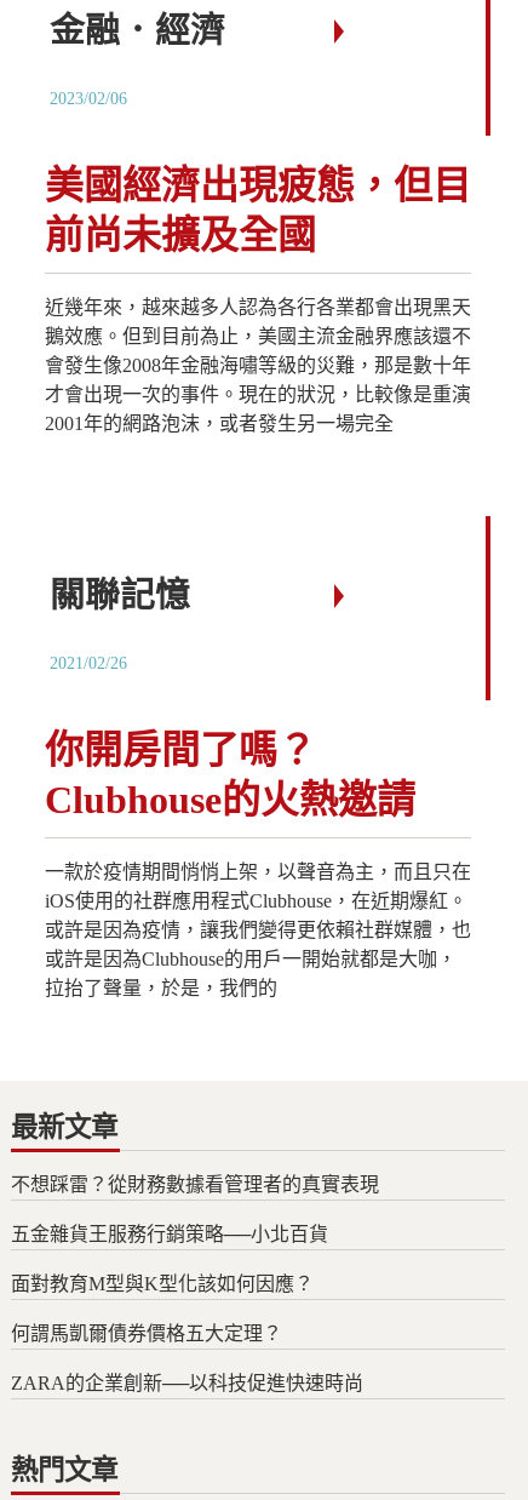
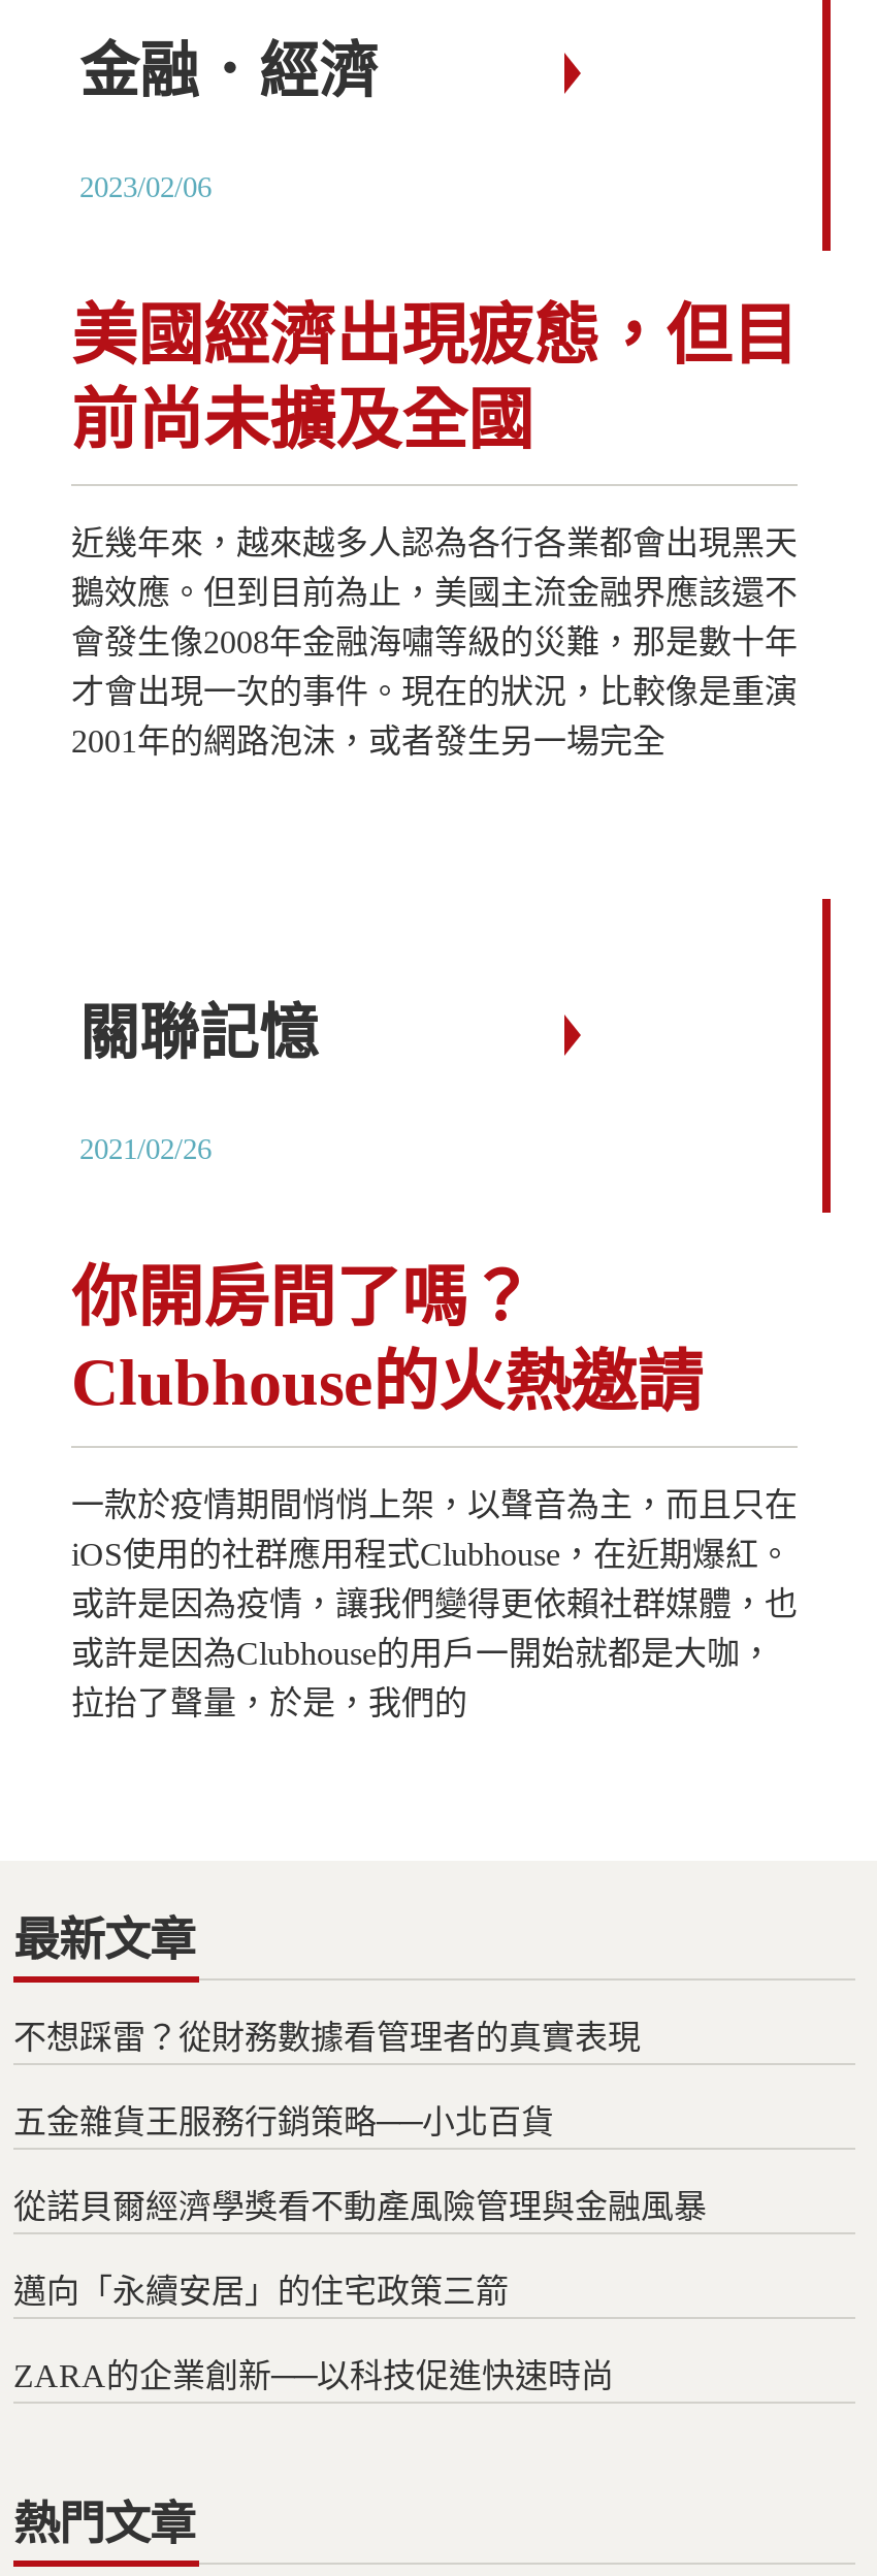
- 面對教育M型與K型化該如何因應？
+ 從諾貝爾經濟學獎看不動產風險管理與金融風暴

- 何謂馬凱爾債券價格五大定理？
+ 邁向「永續安居」的住宅政策三箭
